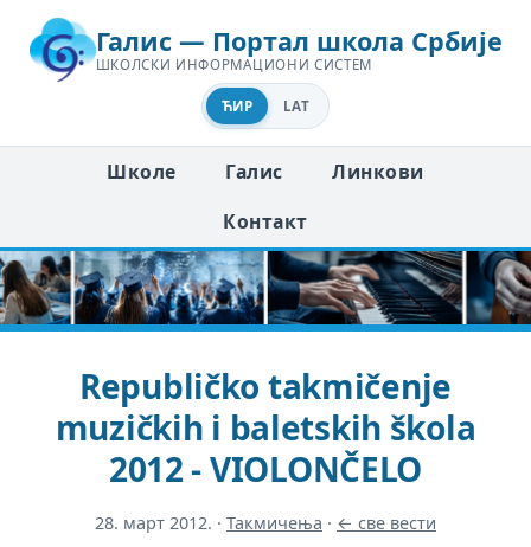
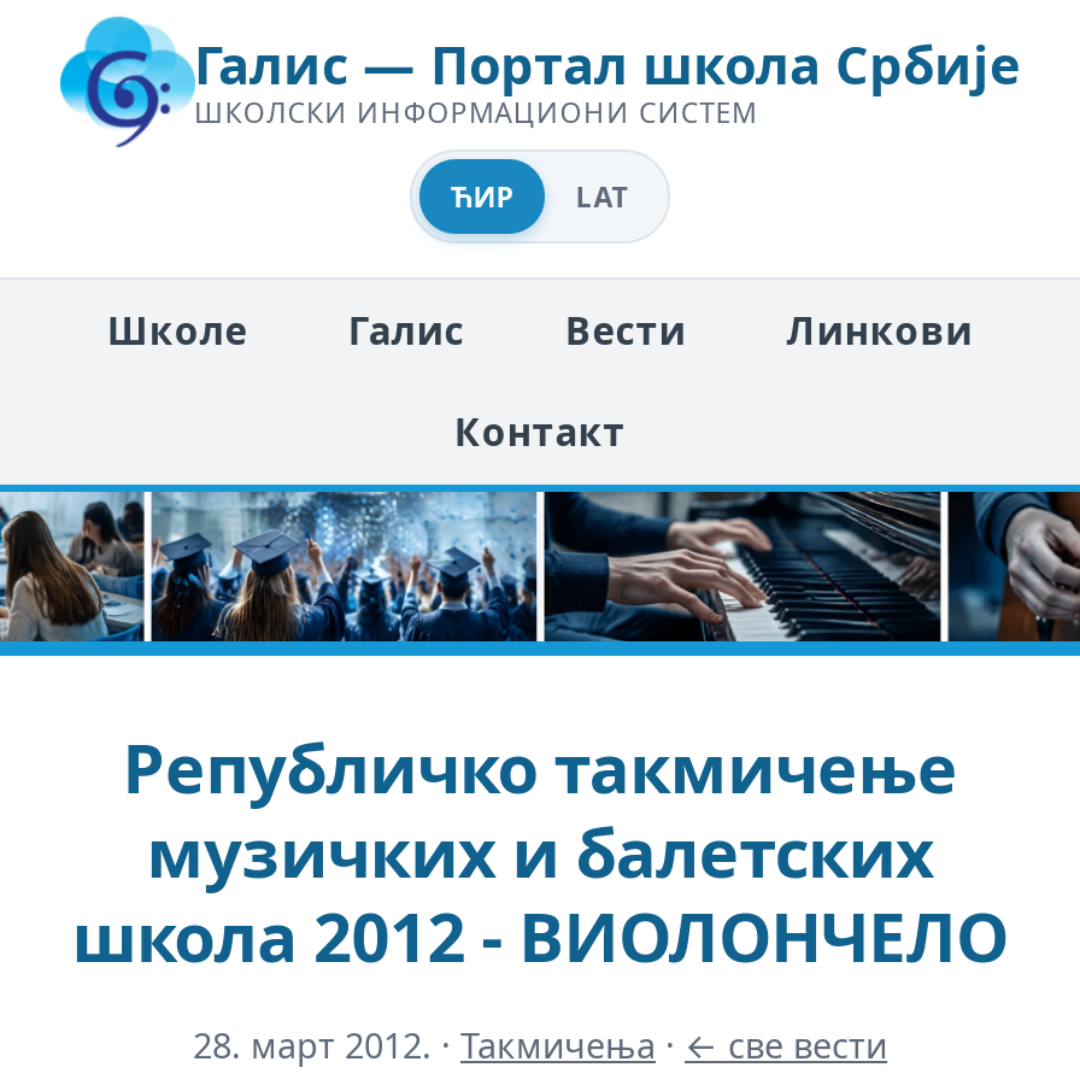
+ Вести

- Republičko takmičenje
- muzičkih i baletskih škola
- 2012 - VIOLONČELO
+ Републичко такмичење
+ музичких и балетских
+ школа 2012 - ВИОЛОНЧЕЛО
